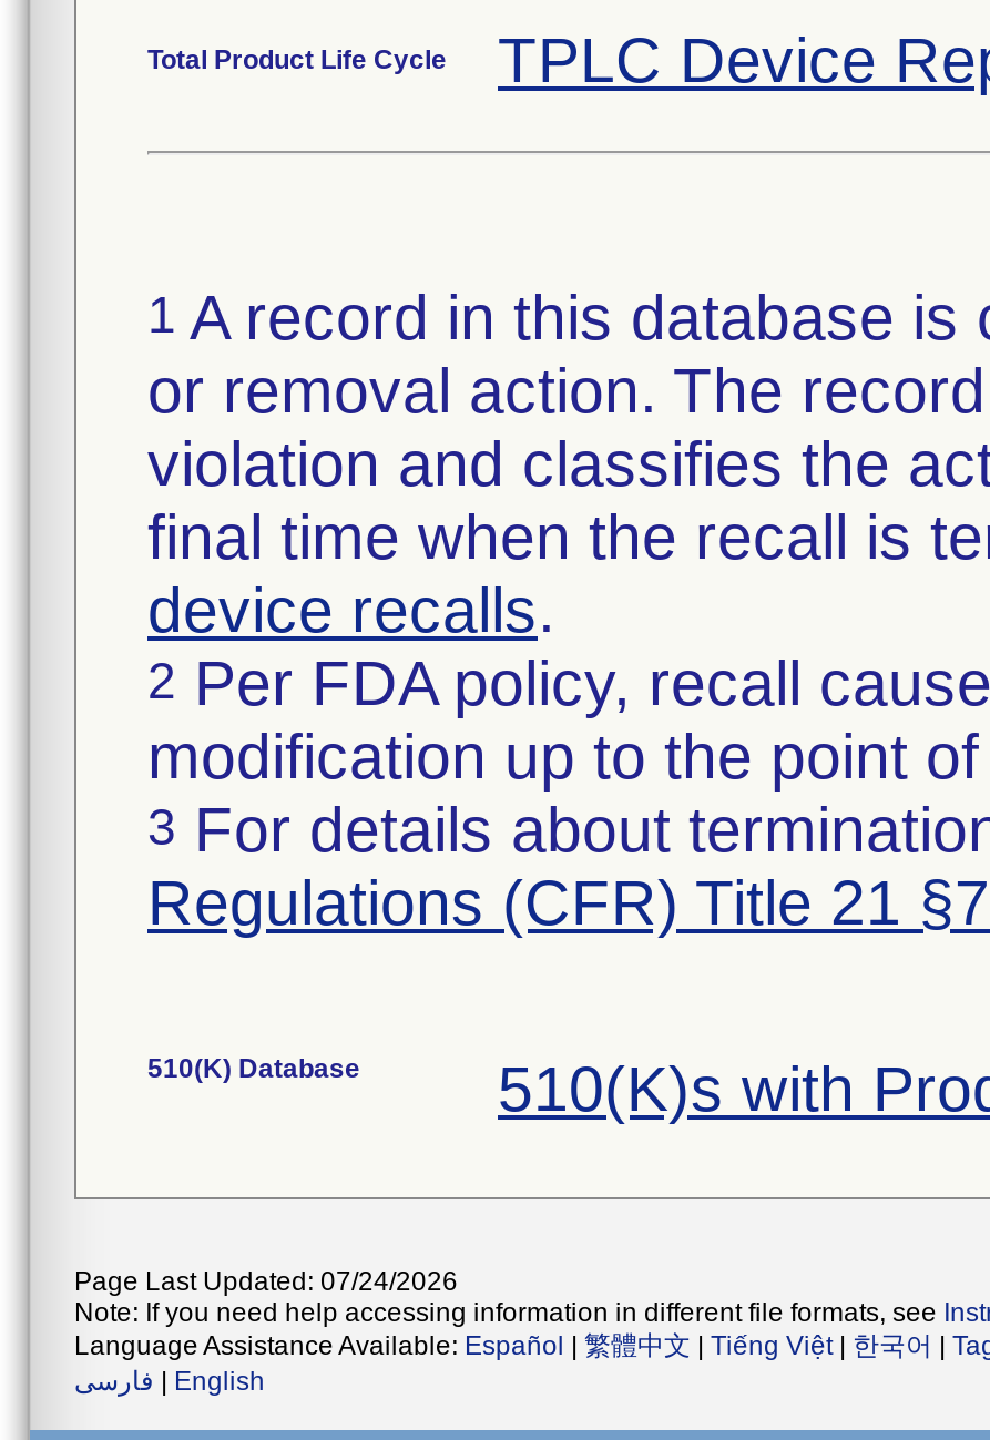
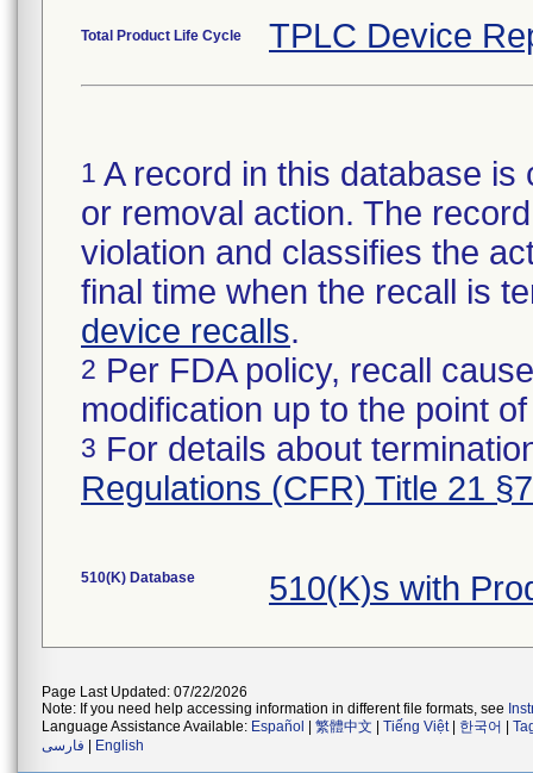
- Page Last Updated: 07/24/2026
+ Page Last Updated: 07/22/2026
